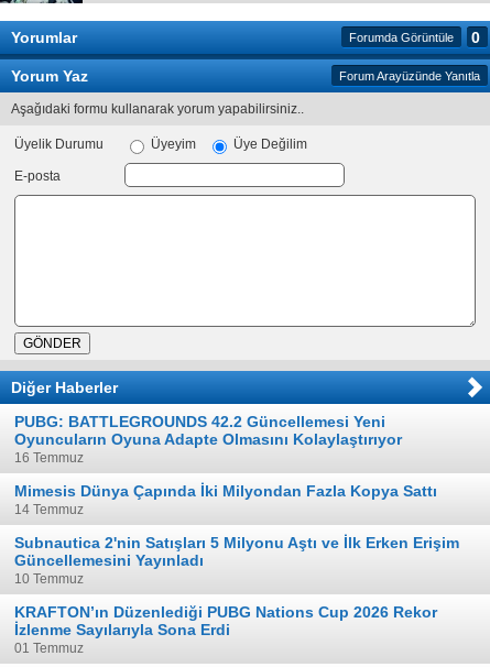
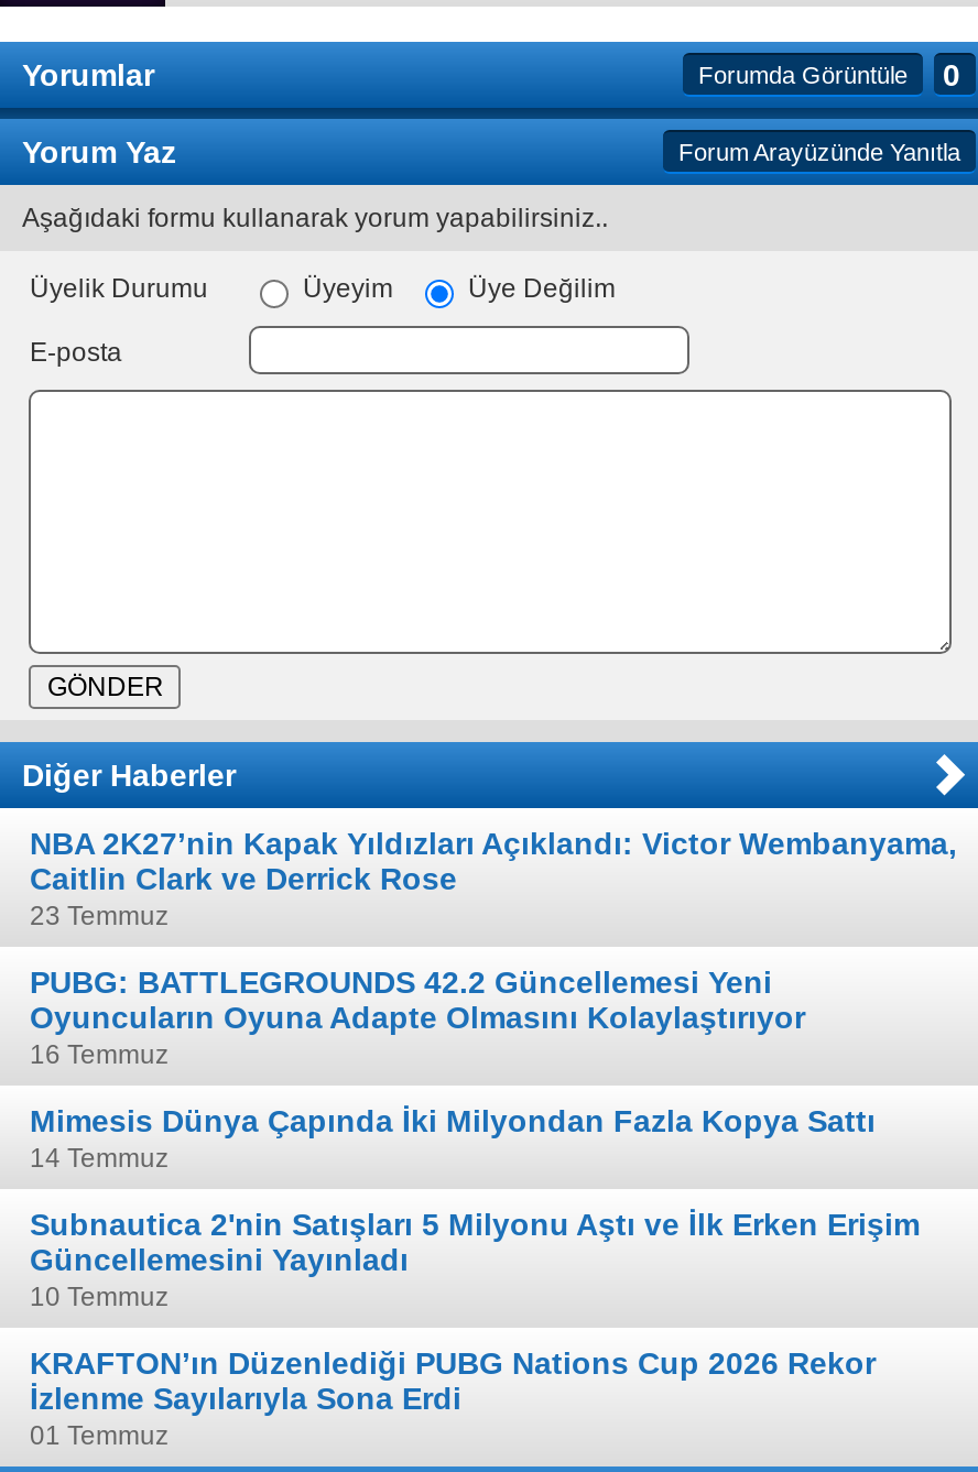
+ NBA 2K27’nin Kapak Yıldızları Açıklandı: Victor Wembanyama,
+ Caitlin Clark ve Derrick Rose
+ 23 Temmuz
